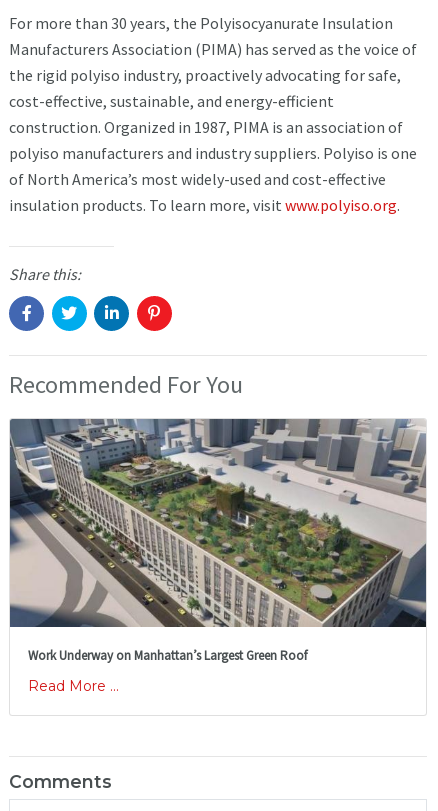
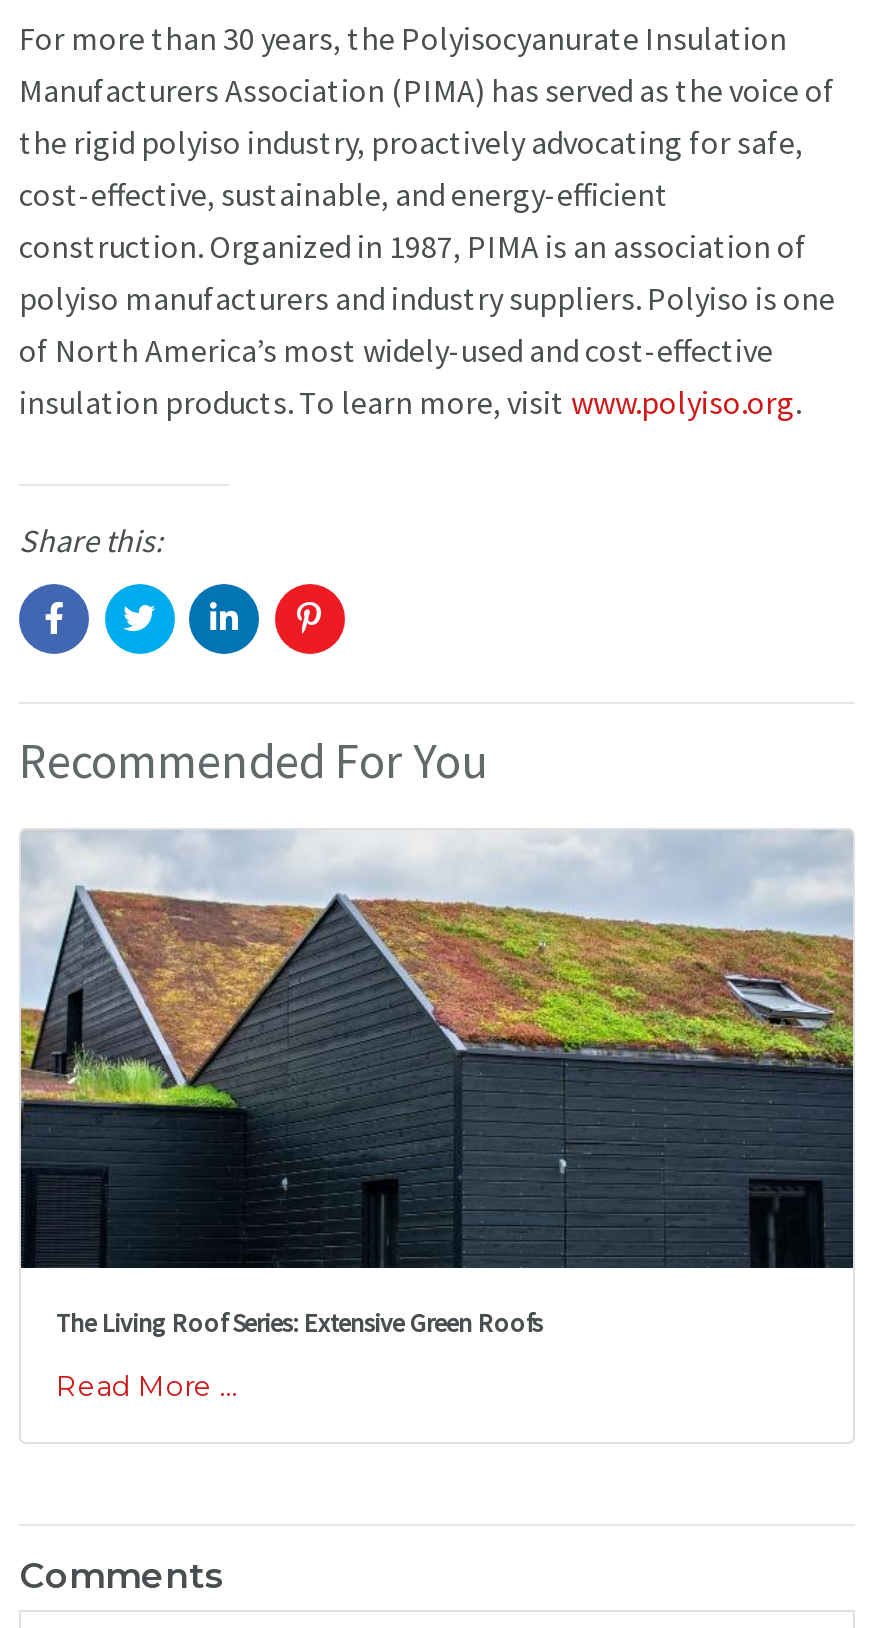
- [image]
- Work Underway on Manhattan’s Largest Green Roof
+ [image]
+ The Living Roof Series: Extensive Green Roofs
